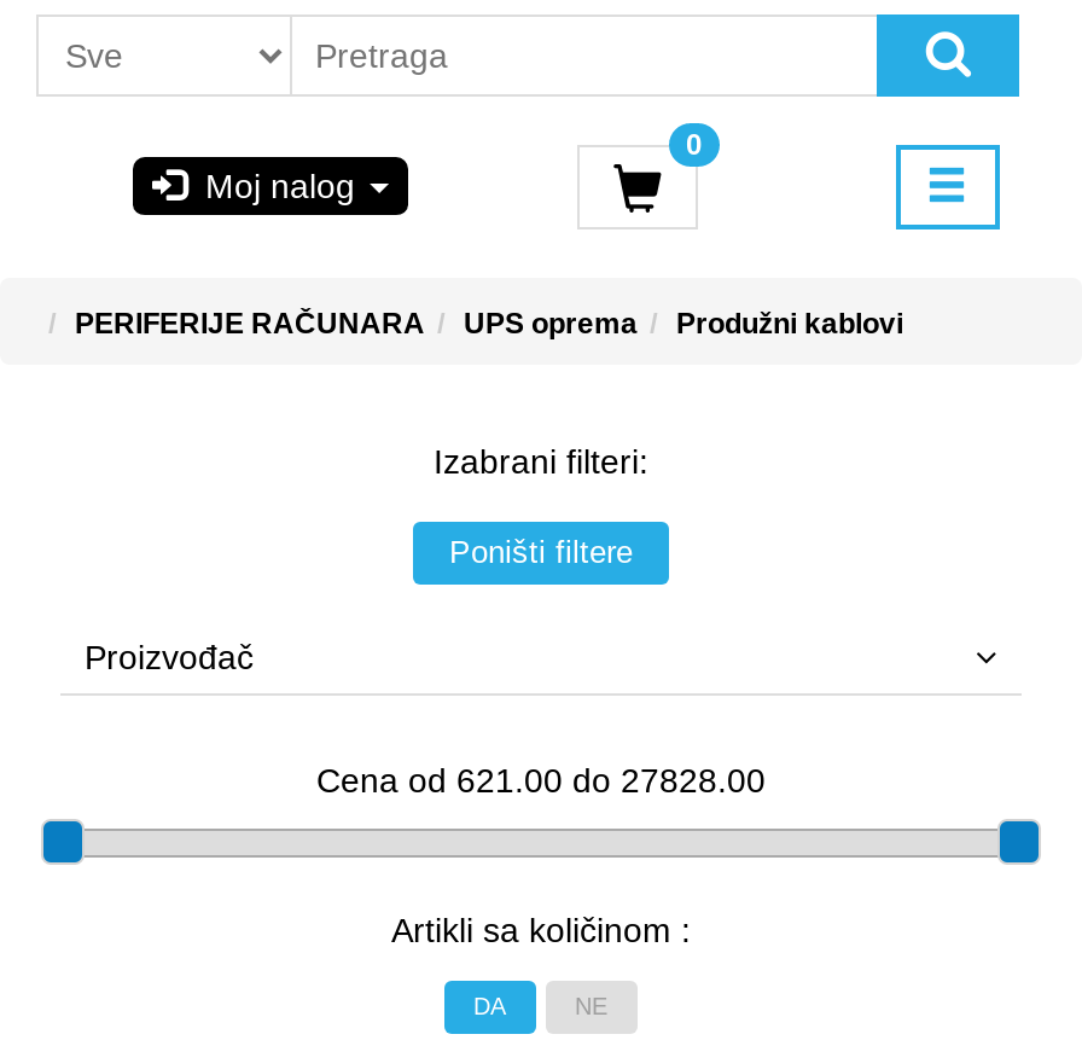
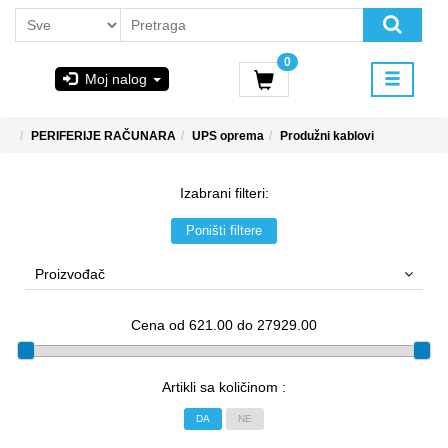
- Cena od 621.00 do 27828.00
+ Cena od 621.00 do 27929.00
